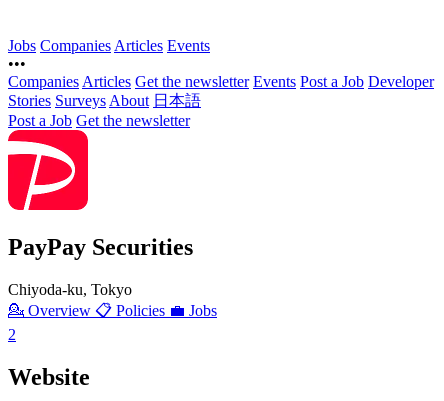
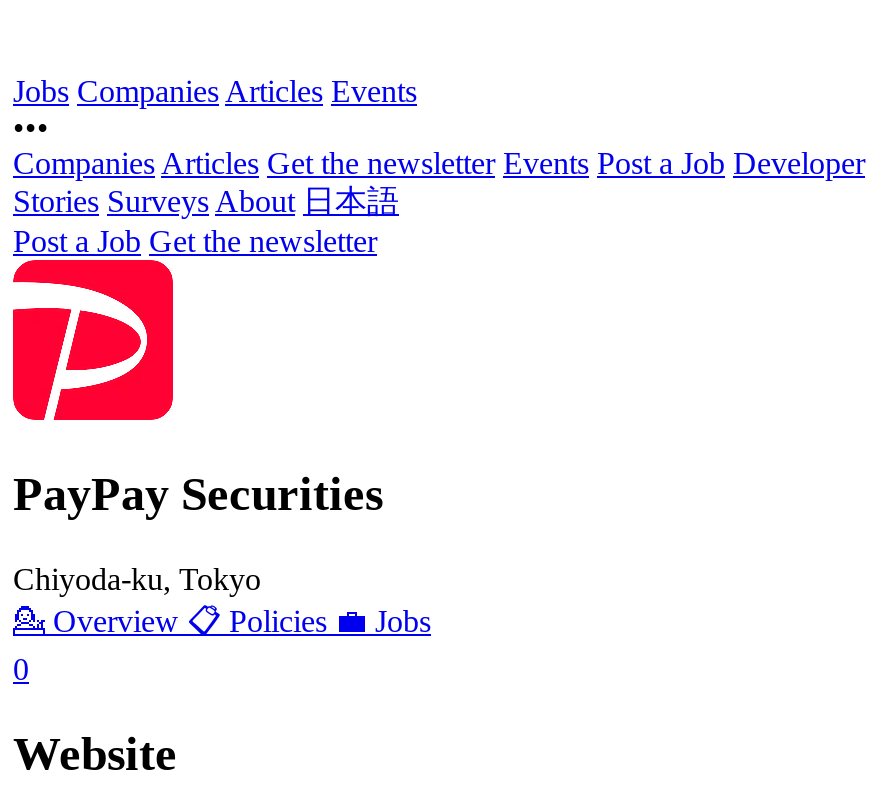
- 2
+ 0
